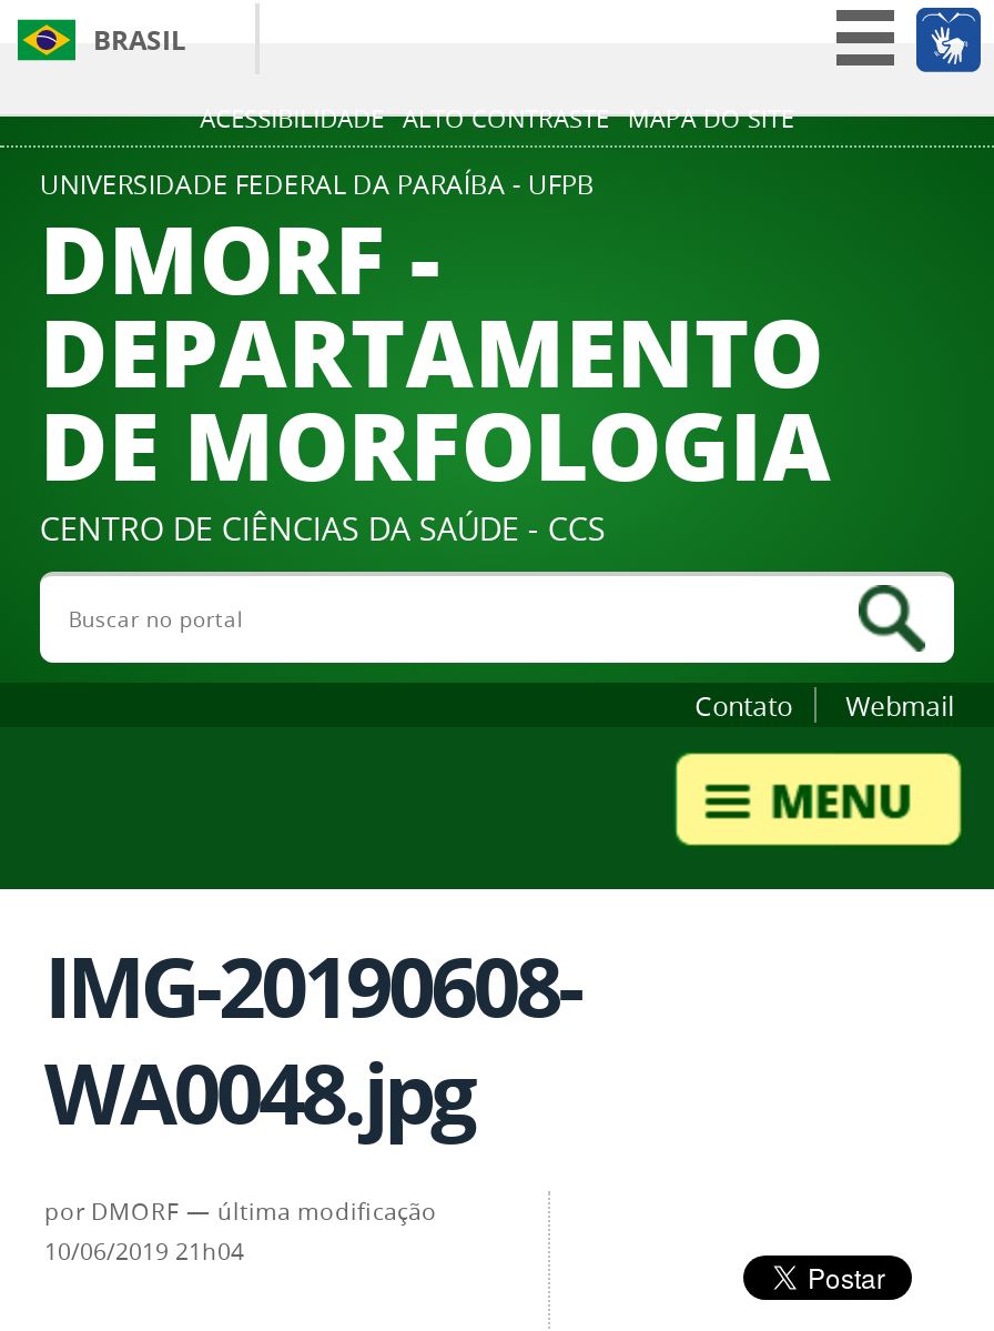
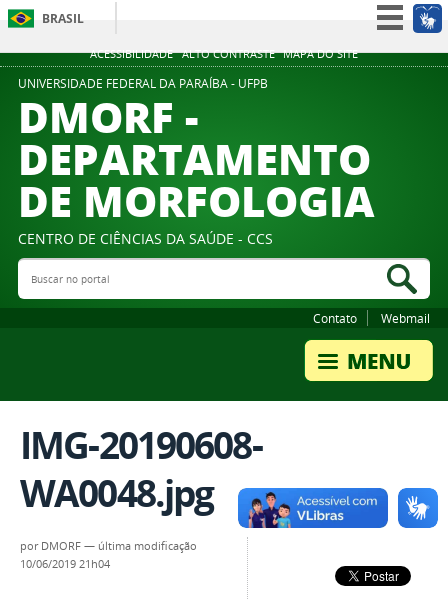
+ [image]

+ [image]
